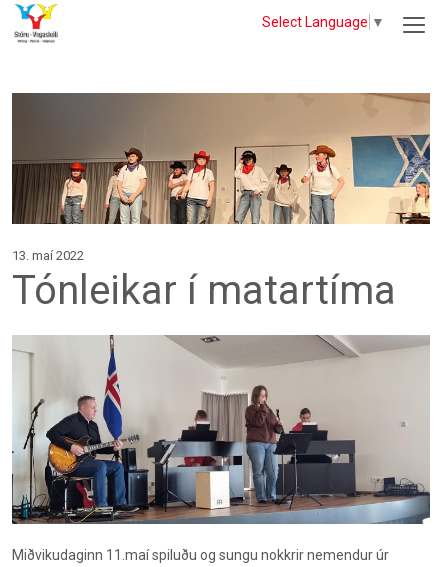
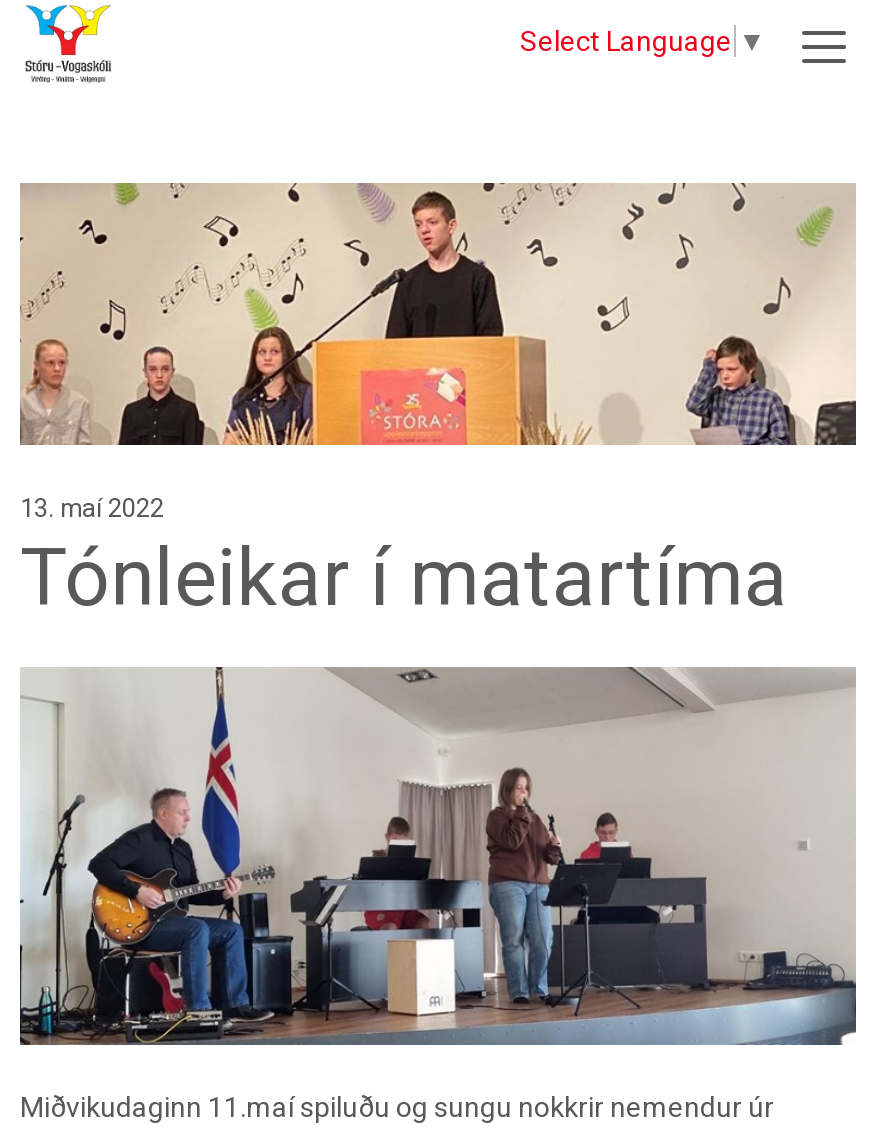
- [image]
+ [image]
